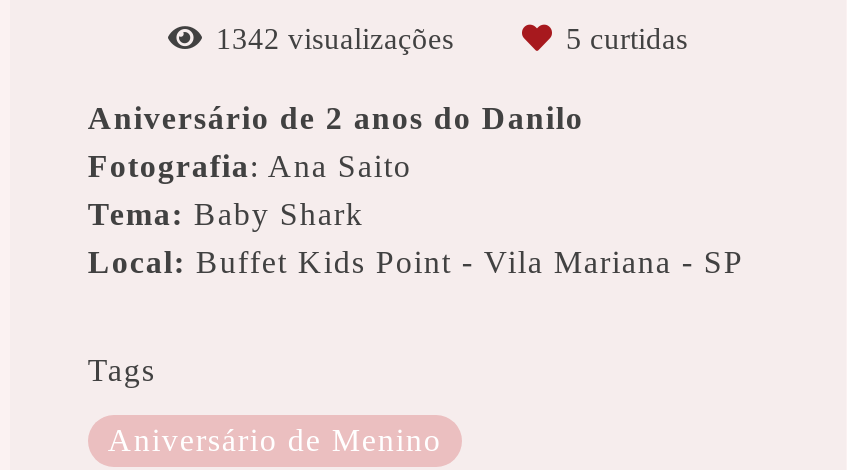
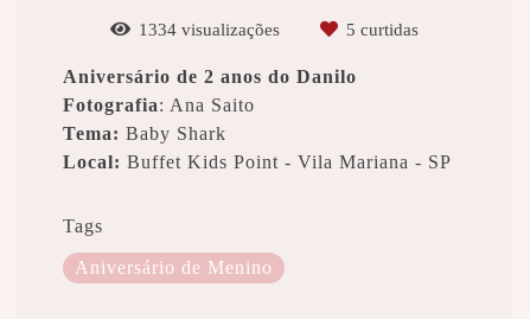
- 1342 visualizações
+ 1334 visualizações
